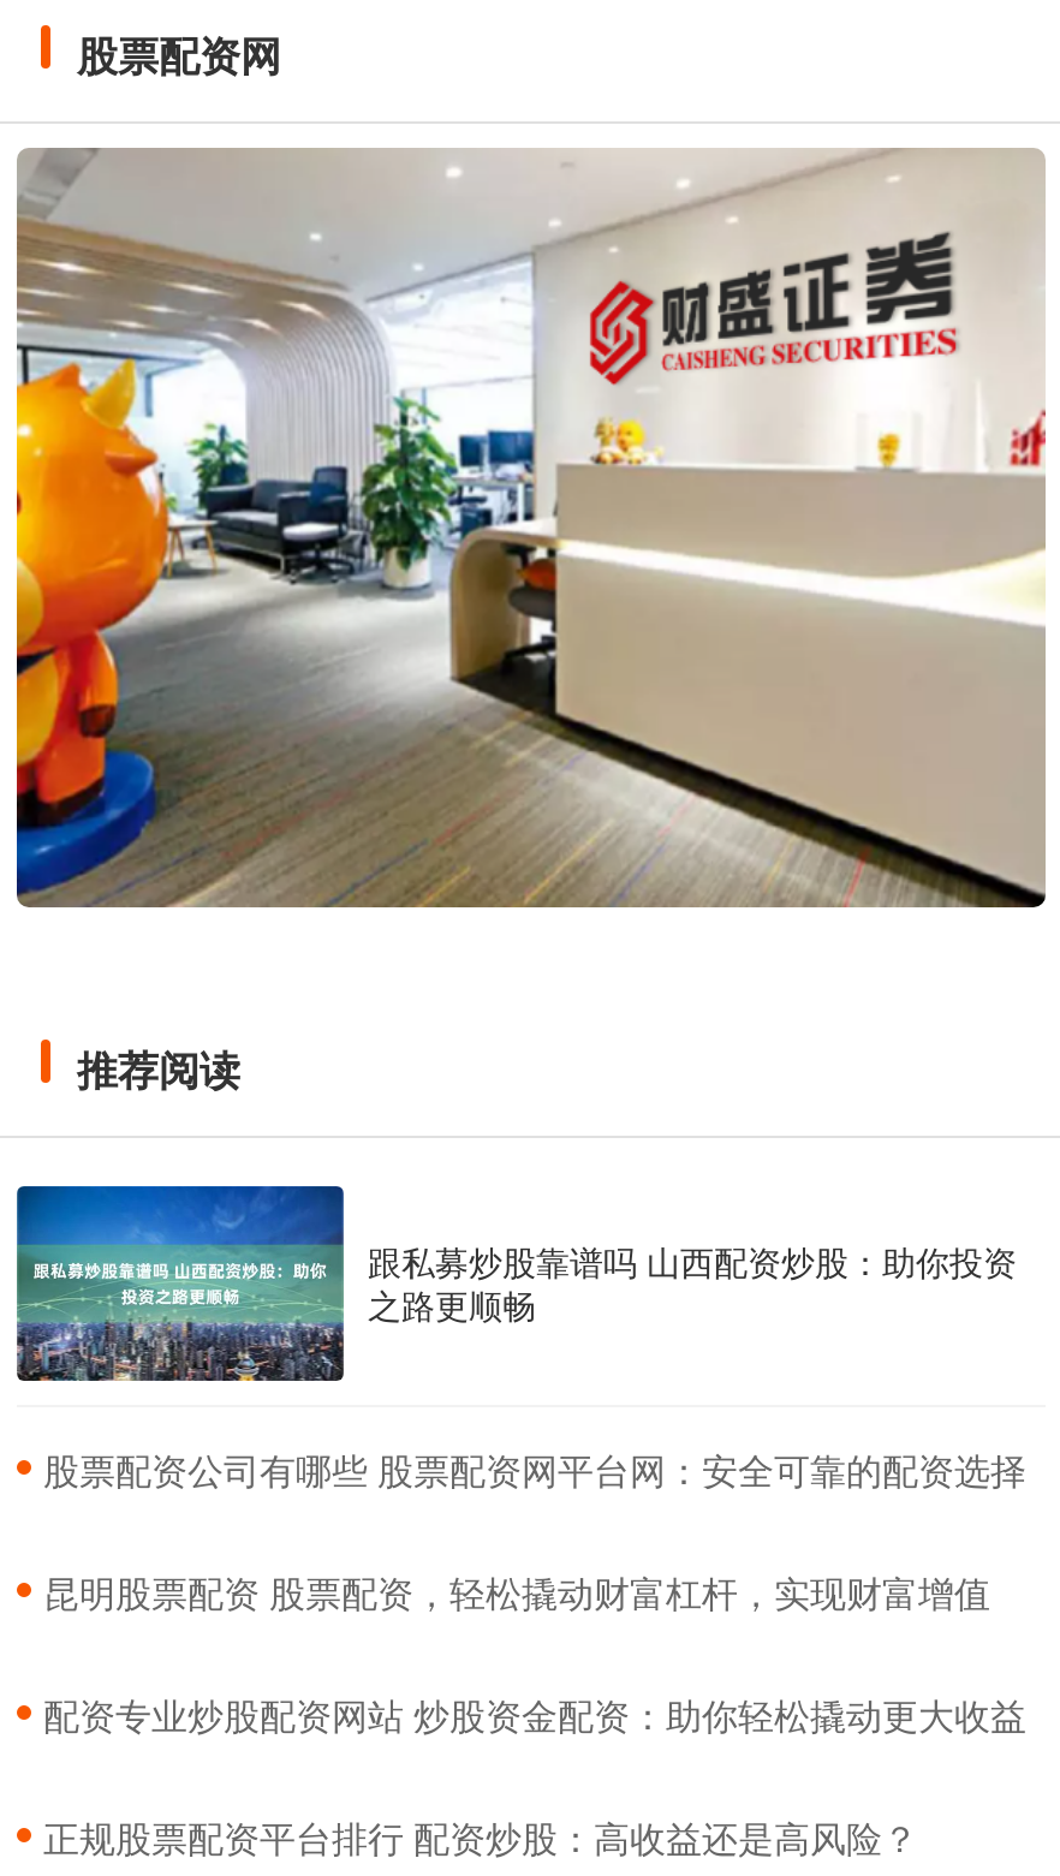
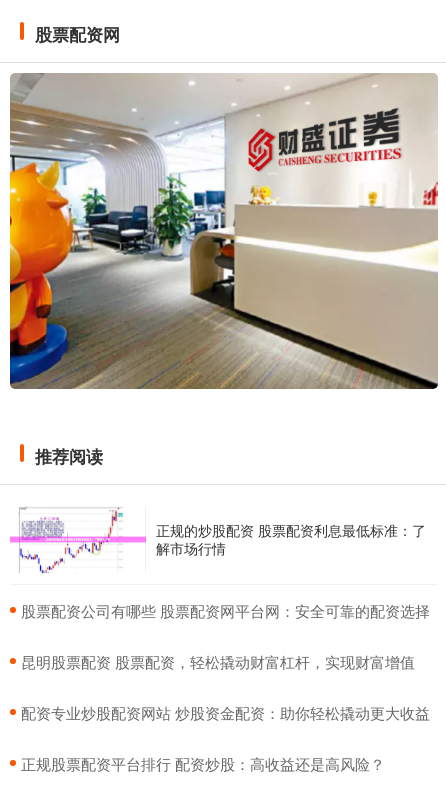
- [image]
- 跟私募炒股靠谱吗 山西配资炒股：助你投资
- 之路更顺畅
+ [image]
+ 正规的炒股配资 股票配资利息最低标准：了
+ 解市场行情
